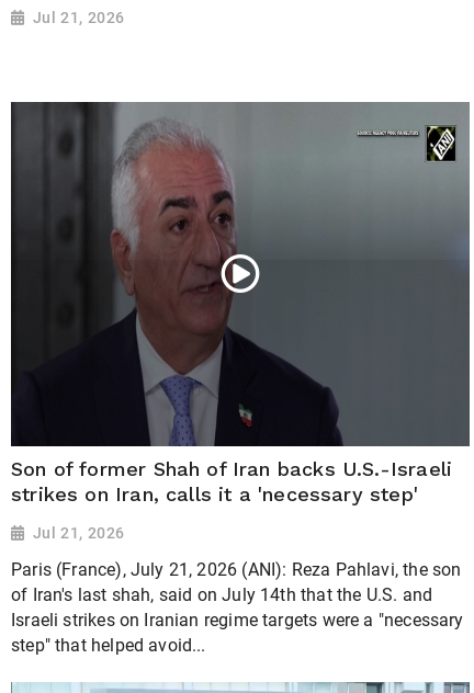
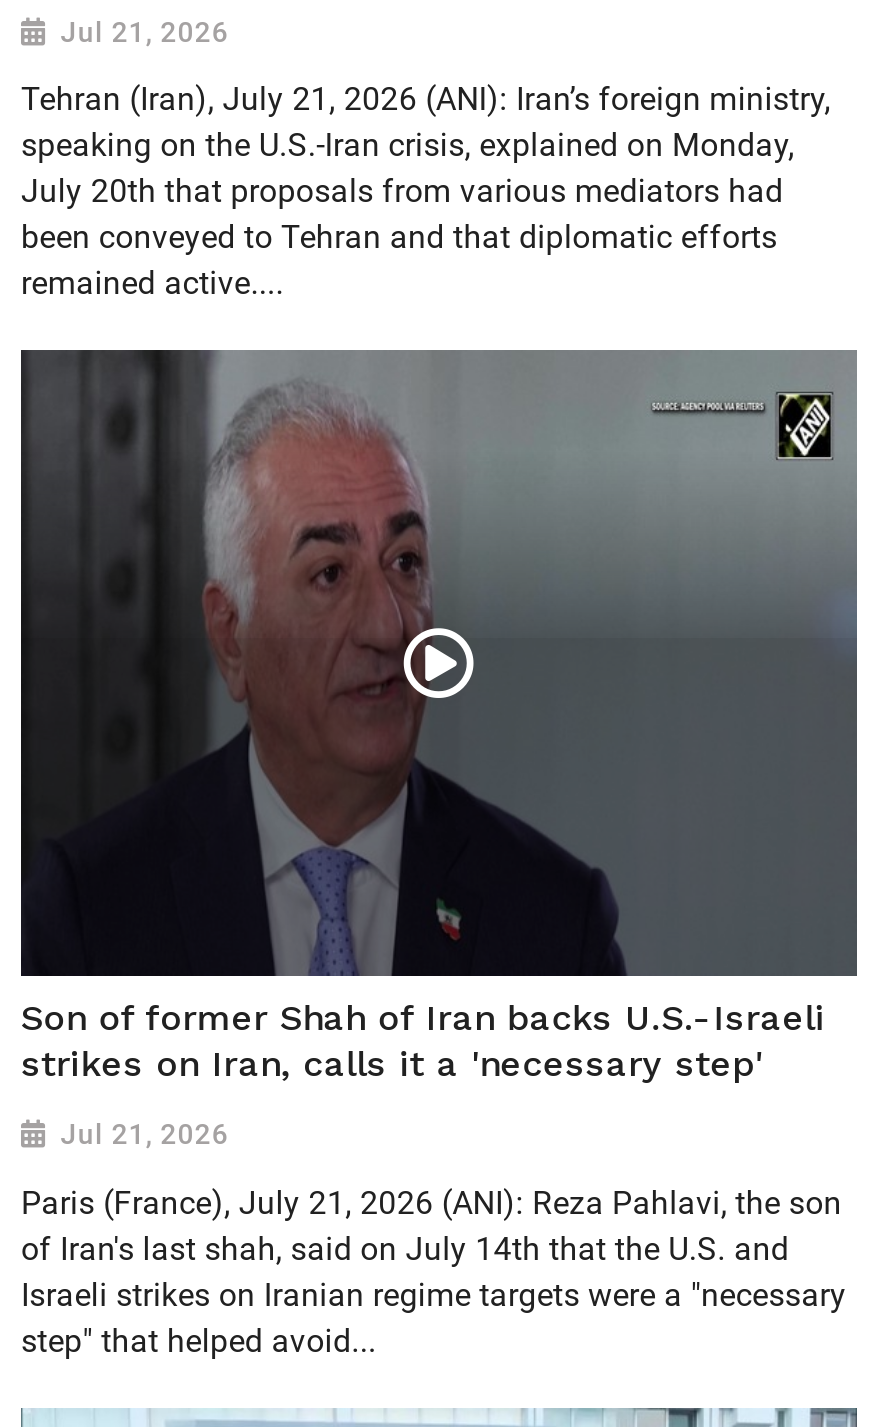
+ Tehran (Iran), July 21, 2026 (ANI): Iran’s foreign ministry,
+ speaking on the U.S.-Iran crisis, explained on Monday,
+ July 20th that proposals from various mediators had
+ been conveyed to Tehran and that diplomatic efforts
+ remained active....
